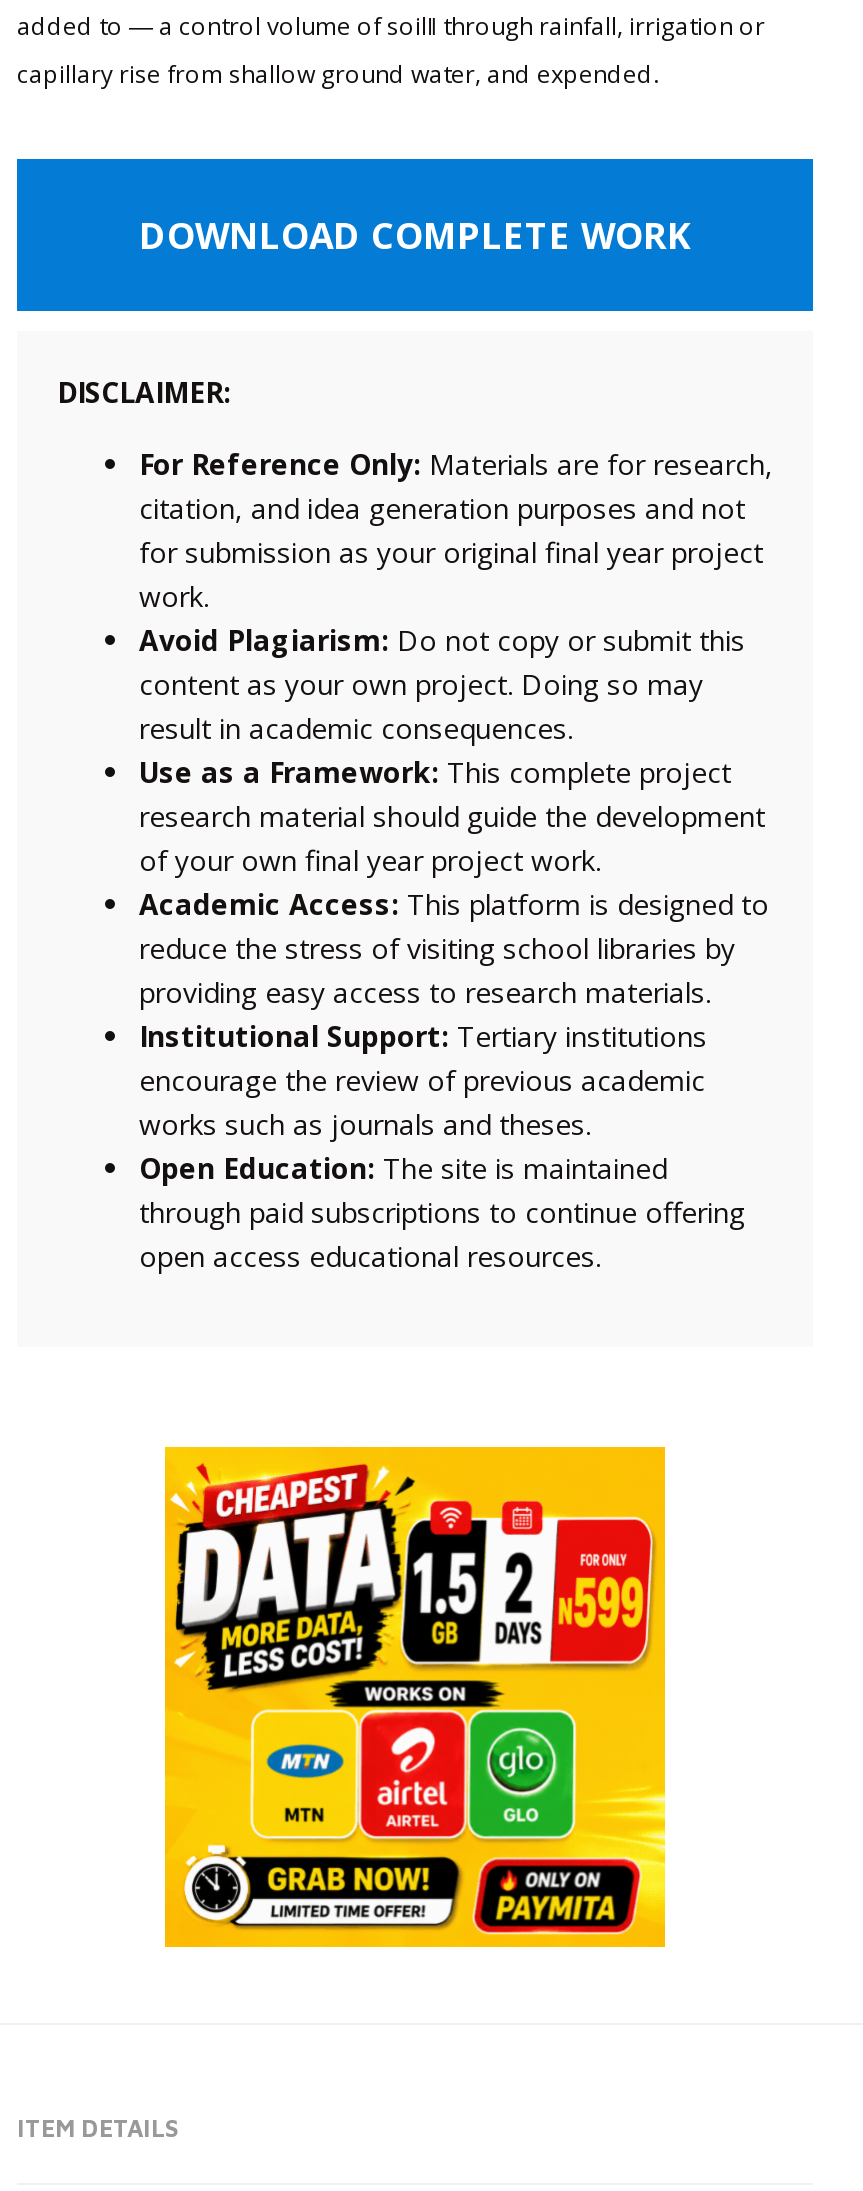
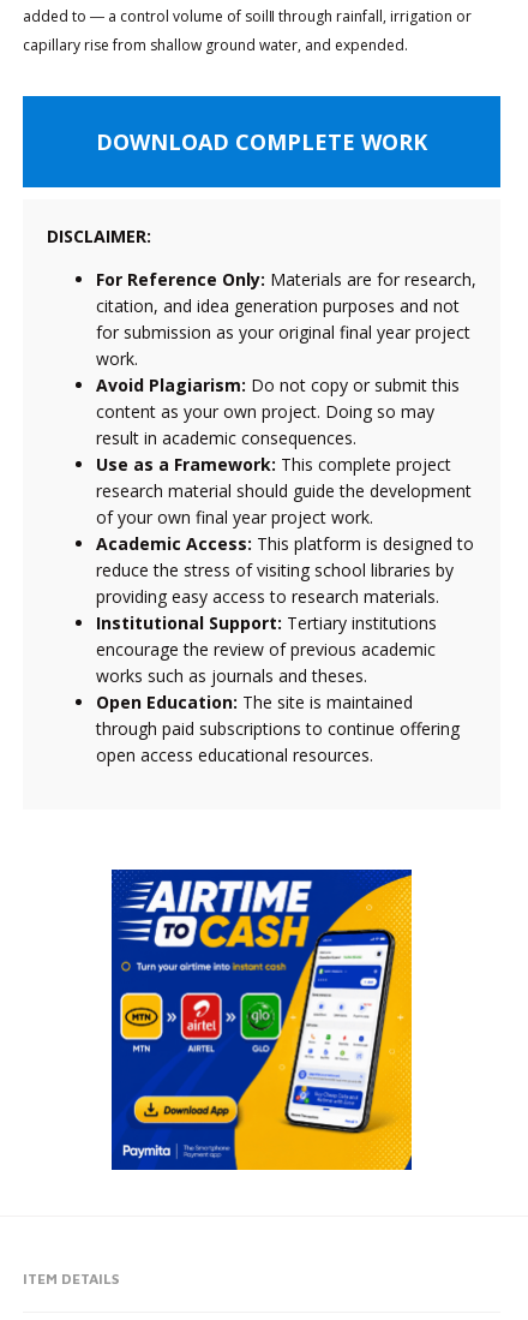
- [image]
+ [image]
